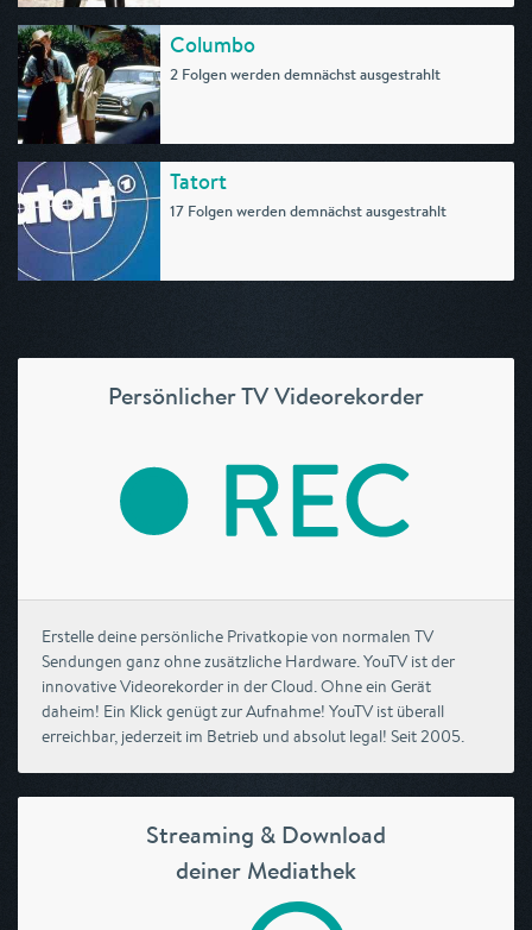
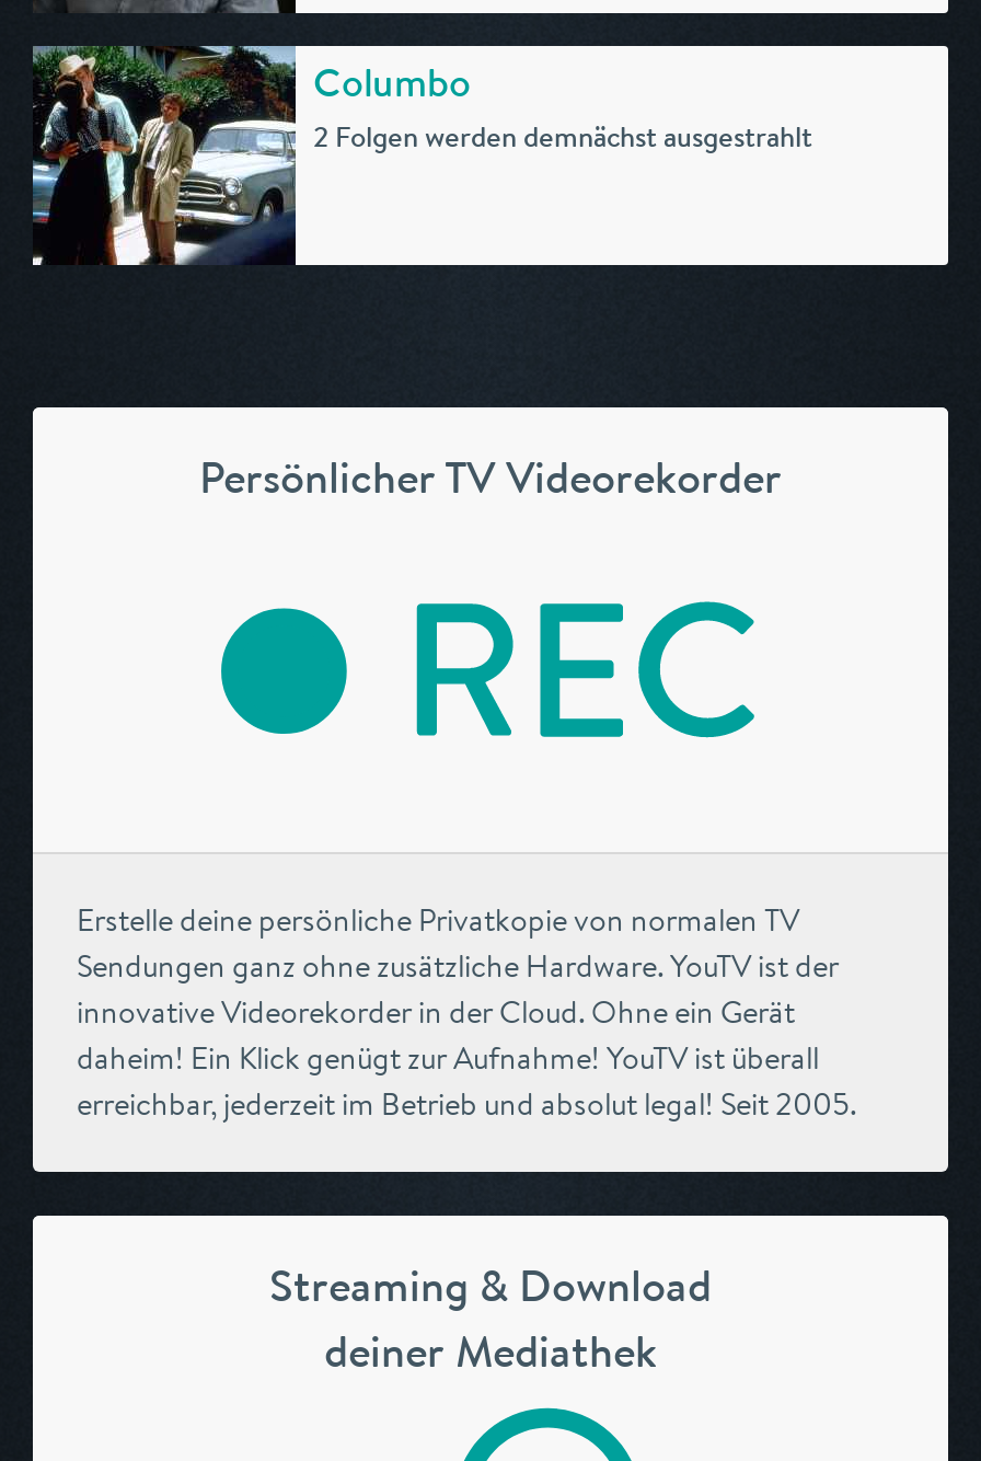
- [image]
- Tatort
- 17 Folgen werden demnächst ausgestrahlt
